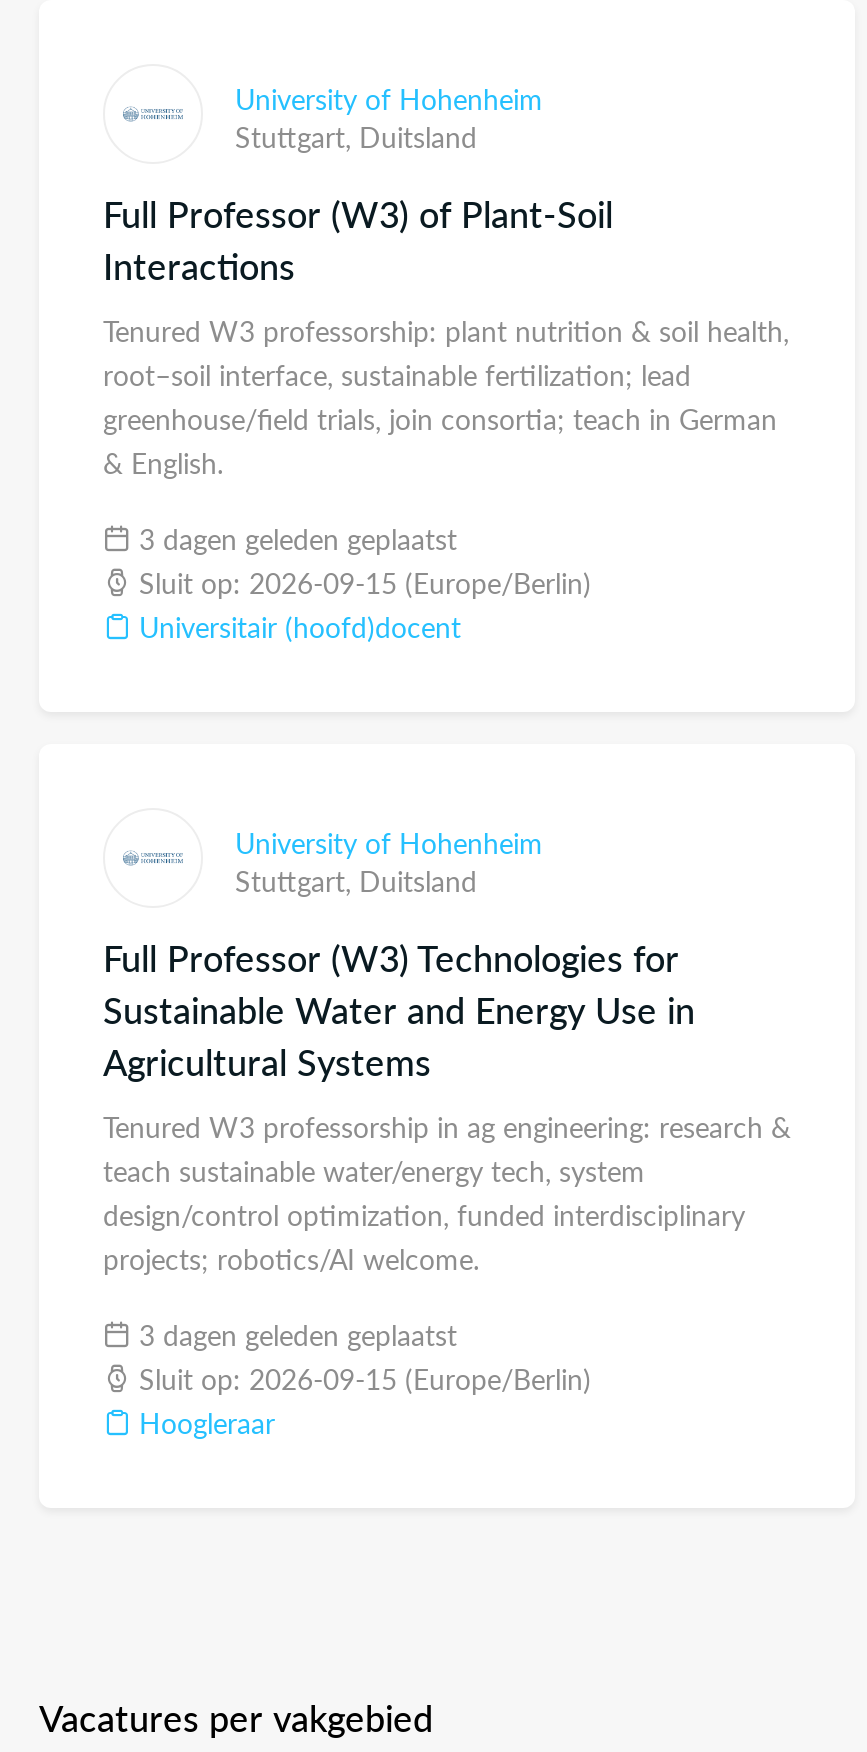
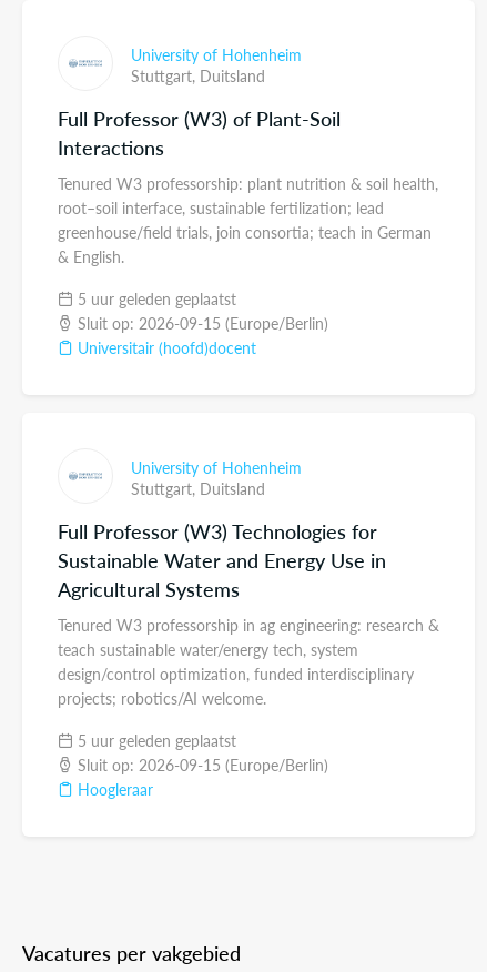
- 3 dagen geleden geplaatst
+ 5 uur geleden geplaatst

- 3 dagen geleden geplaatst
+ 5 uur geleden geplaatst
